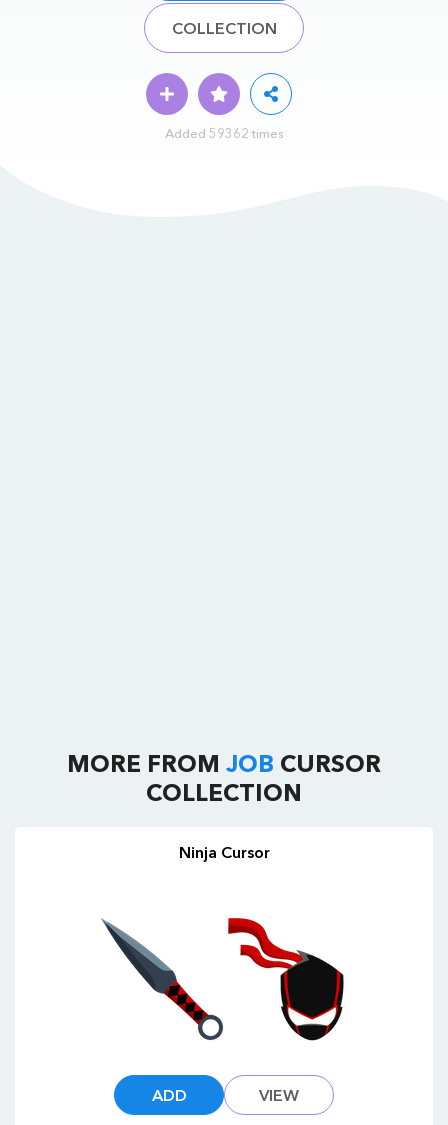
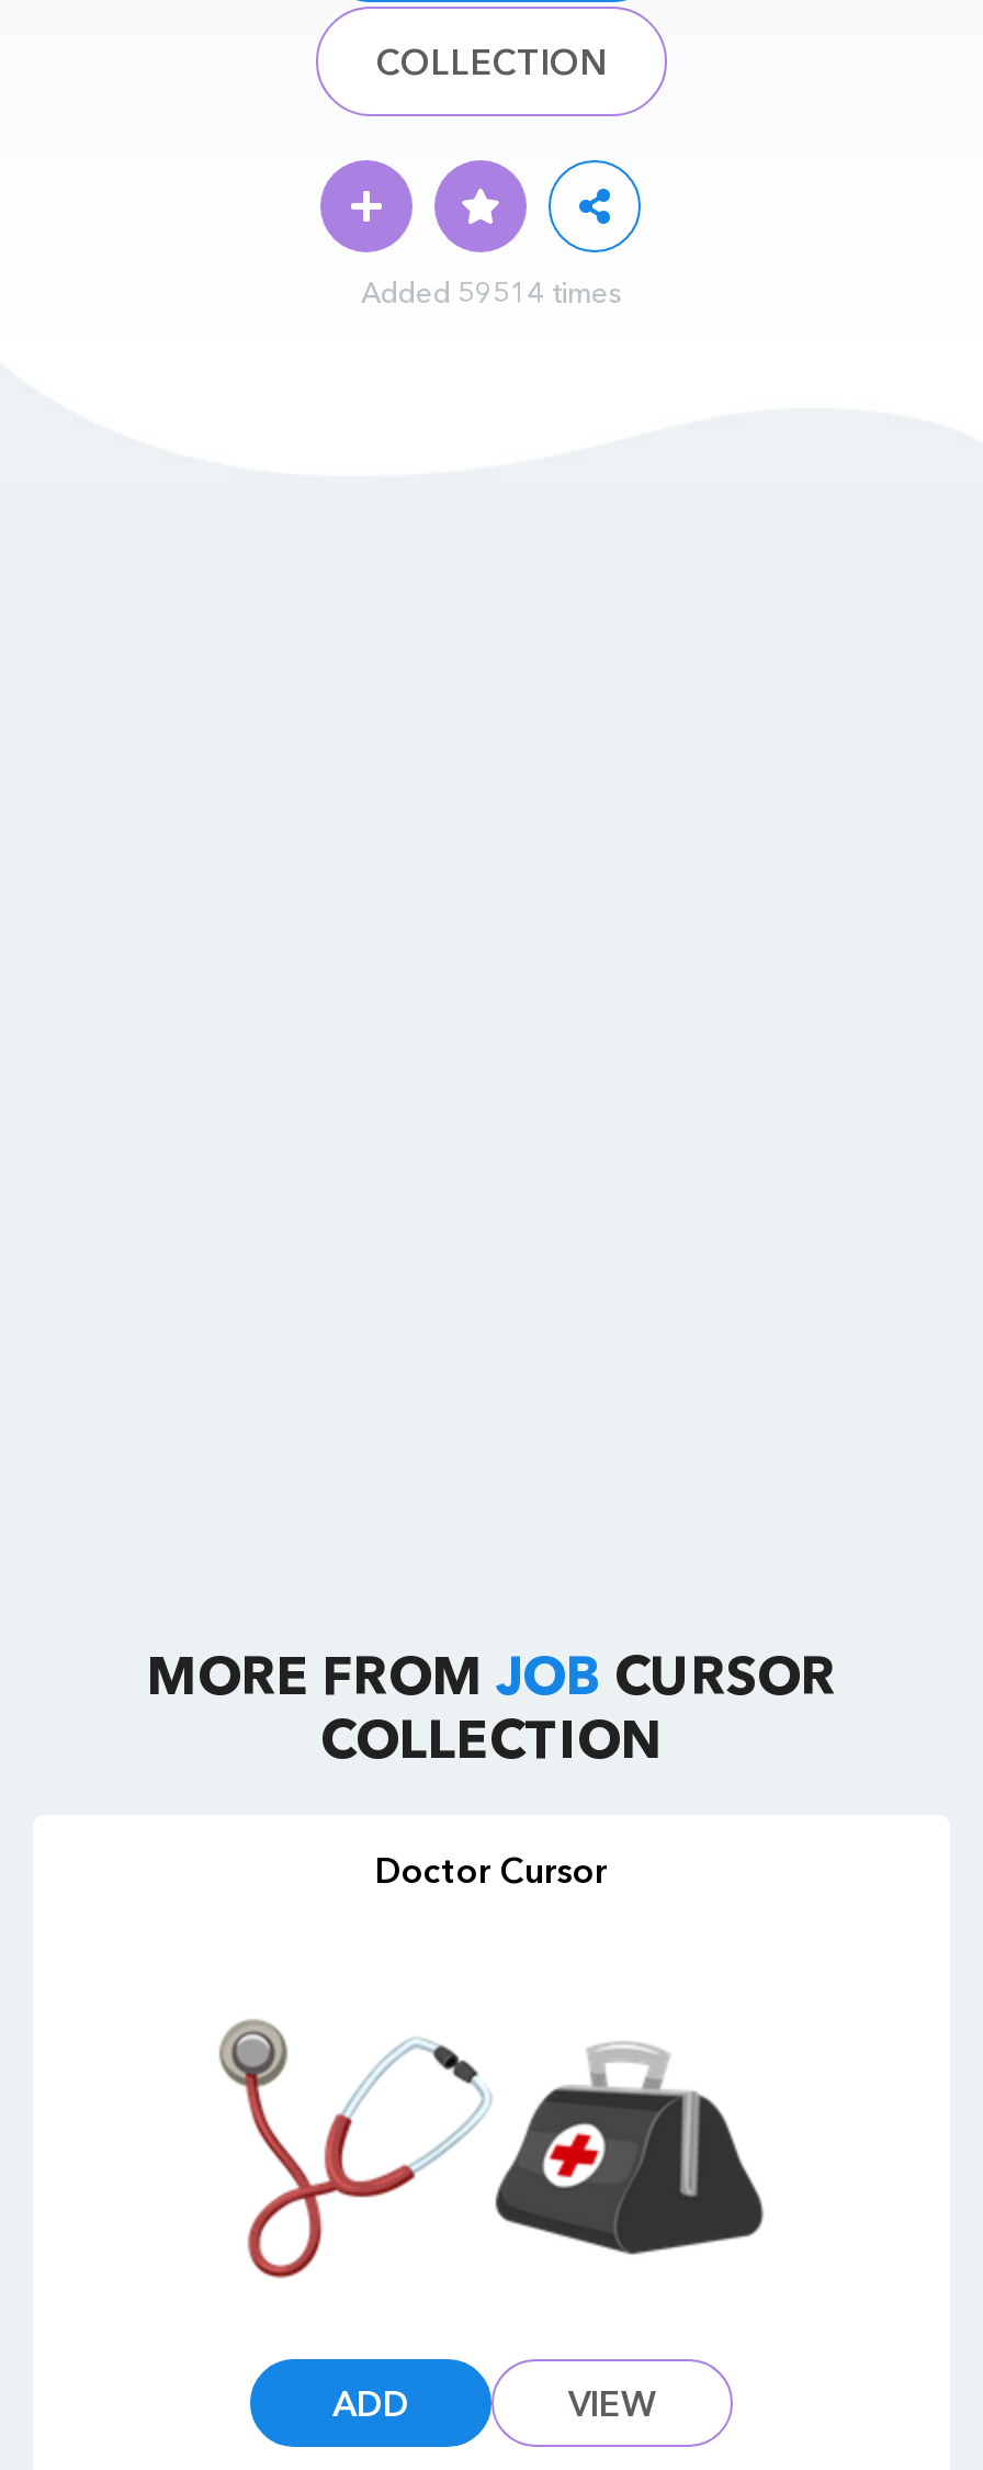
- Added 59362 times
+ Added 59514 times

- Ninja Cursor
+ Doctor Cursor

- [image]
+ [image]
